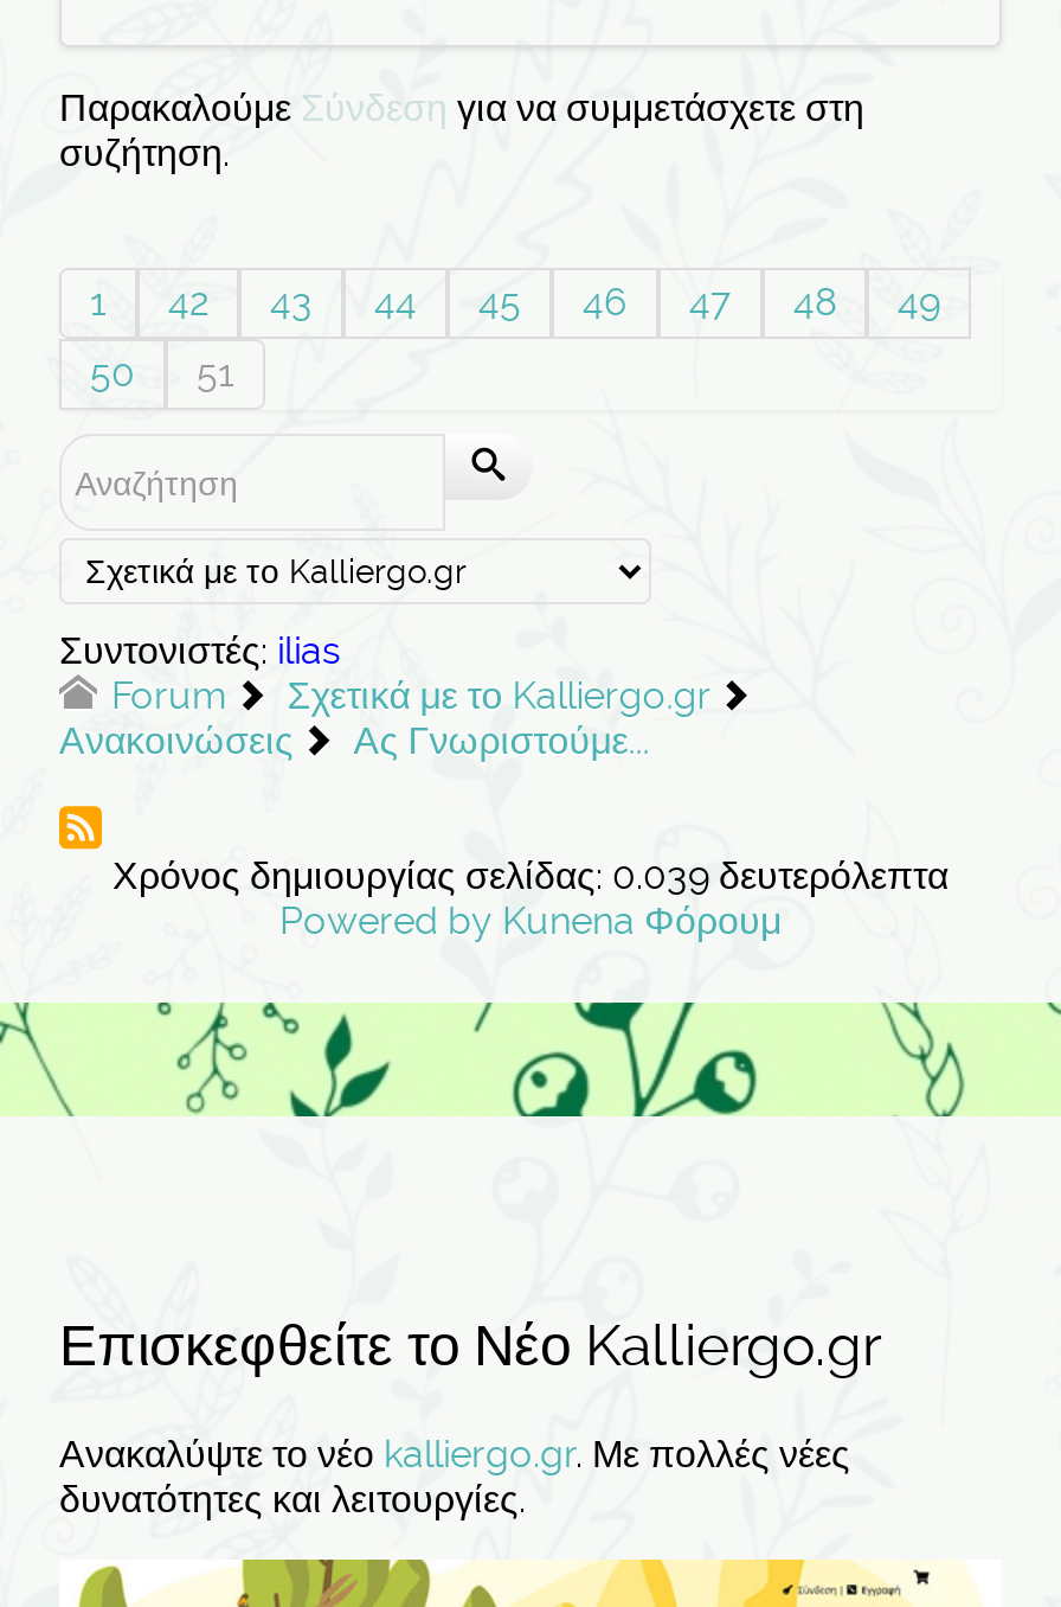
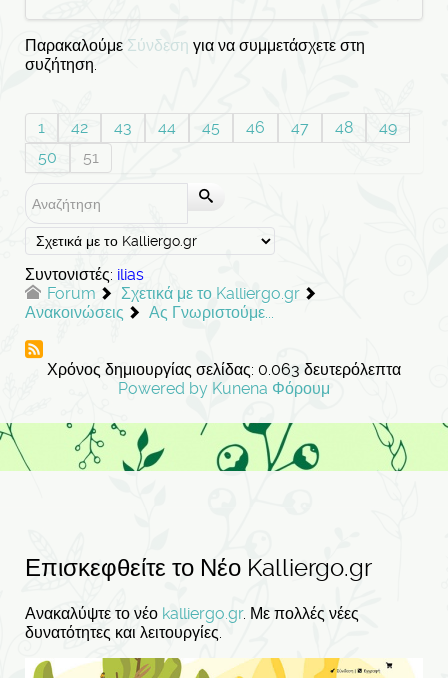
- Χρόνος δημιουργίας σελίδας: 0.039 δευτερόλεπτα
+ Χρόνος δημιουργίας σελίδας: 0.063 δευτερόλεπτα
